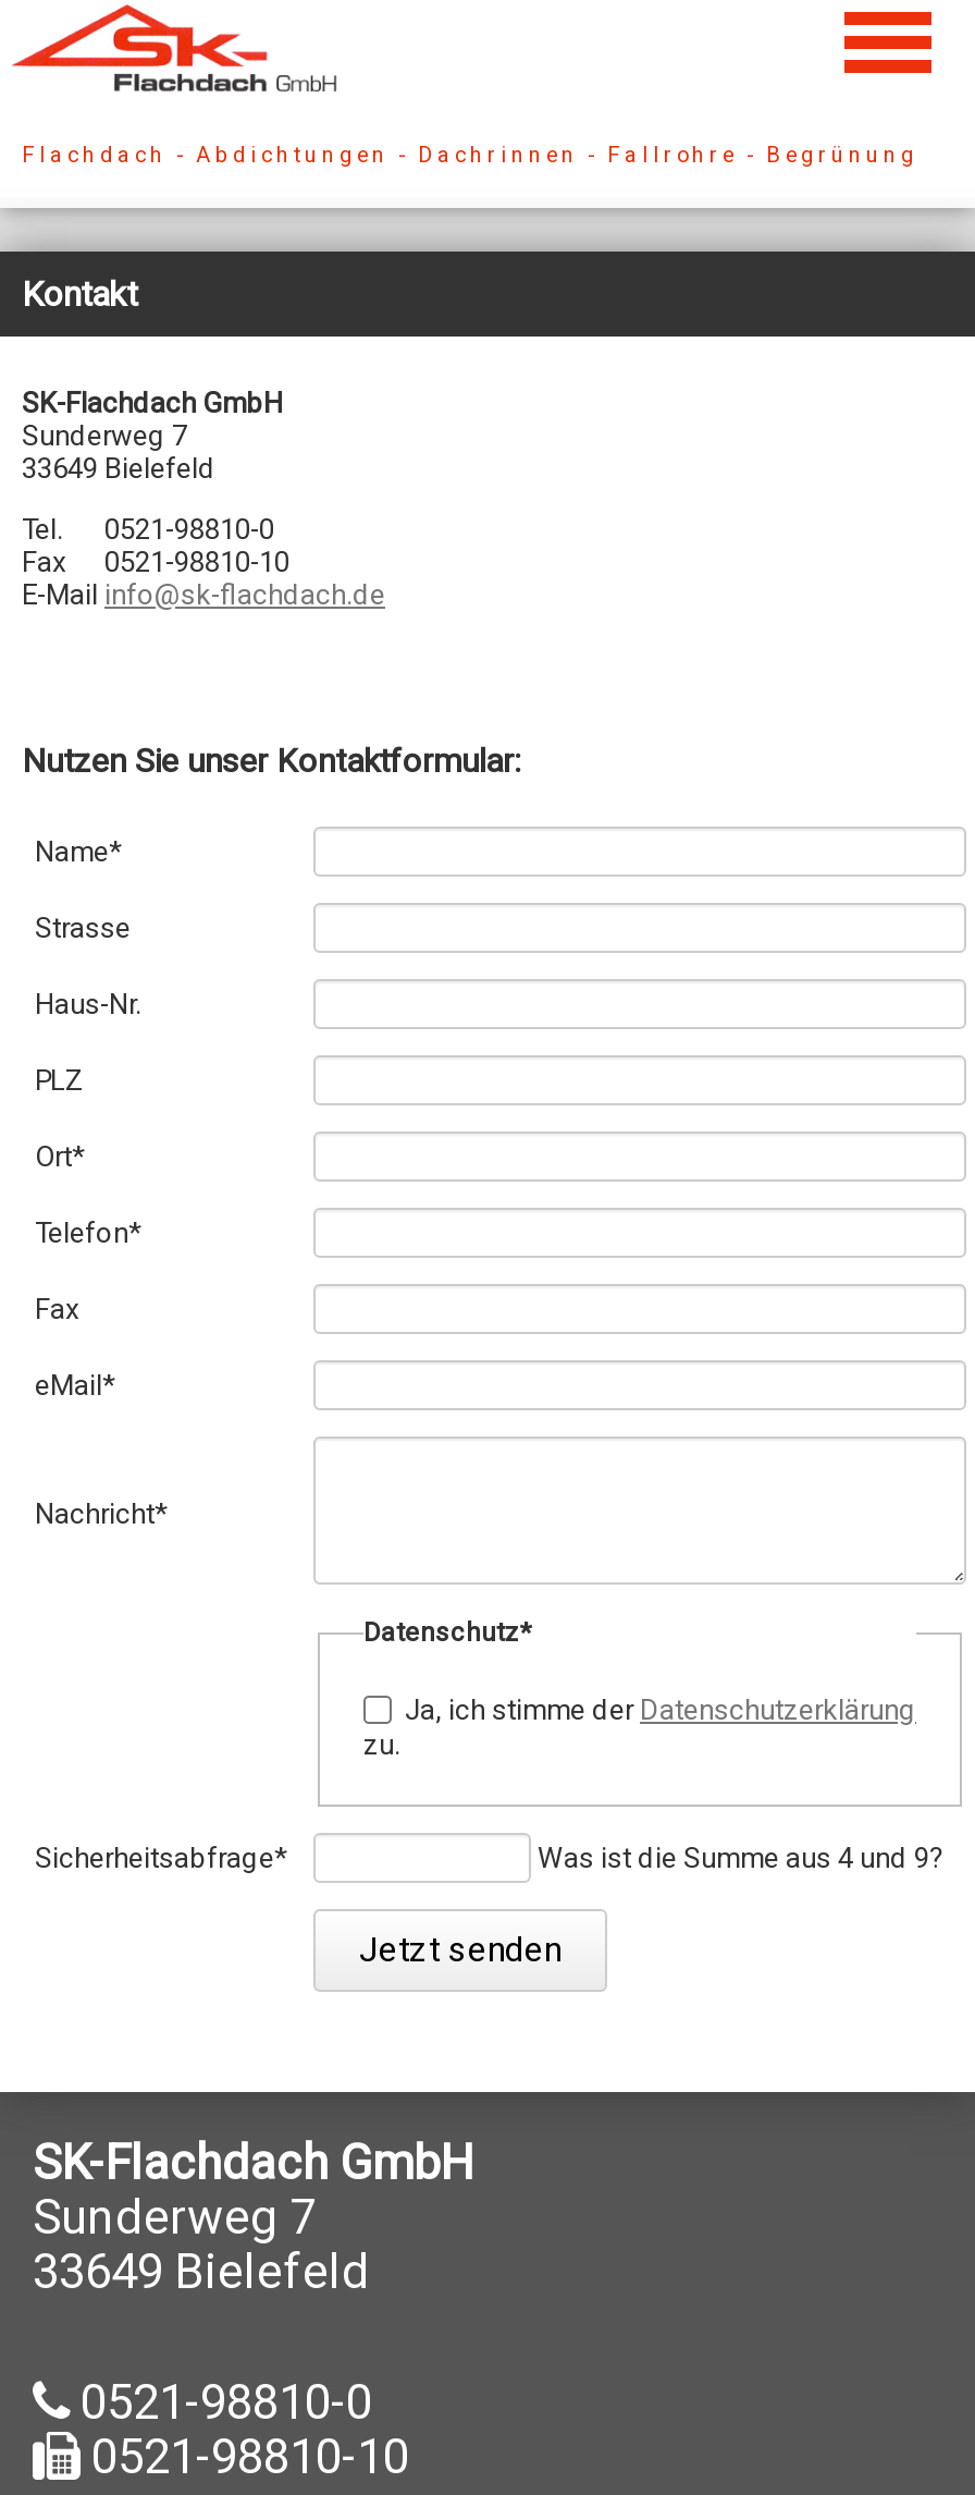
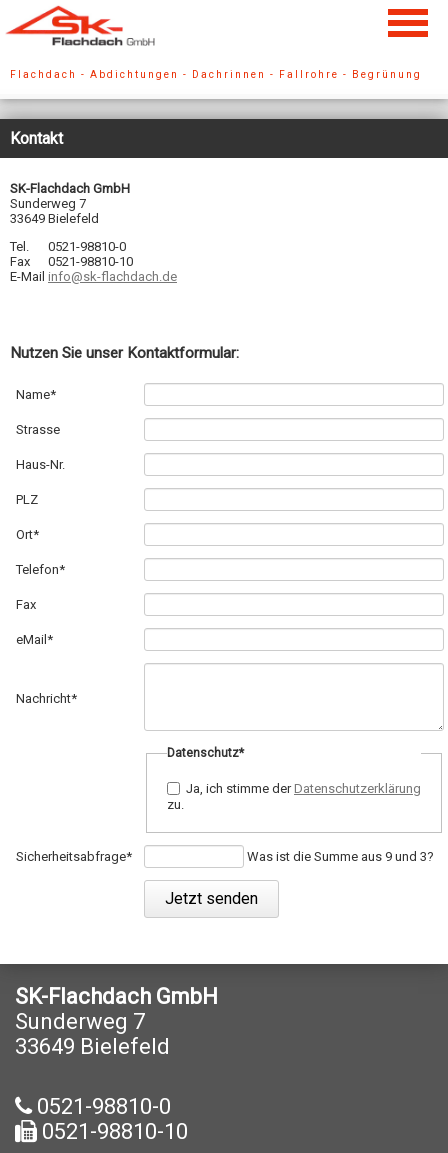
- Was ist die Summe aus 4 und 9?
+ Was ist die Summe aus 9 und 3?
